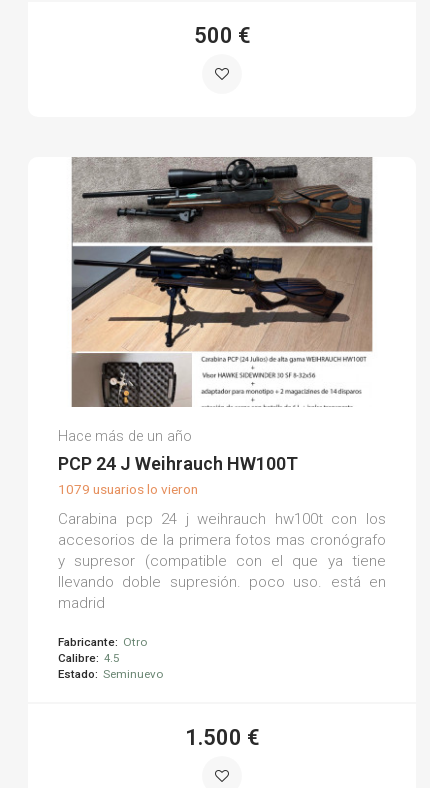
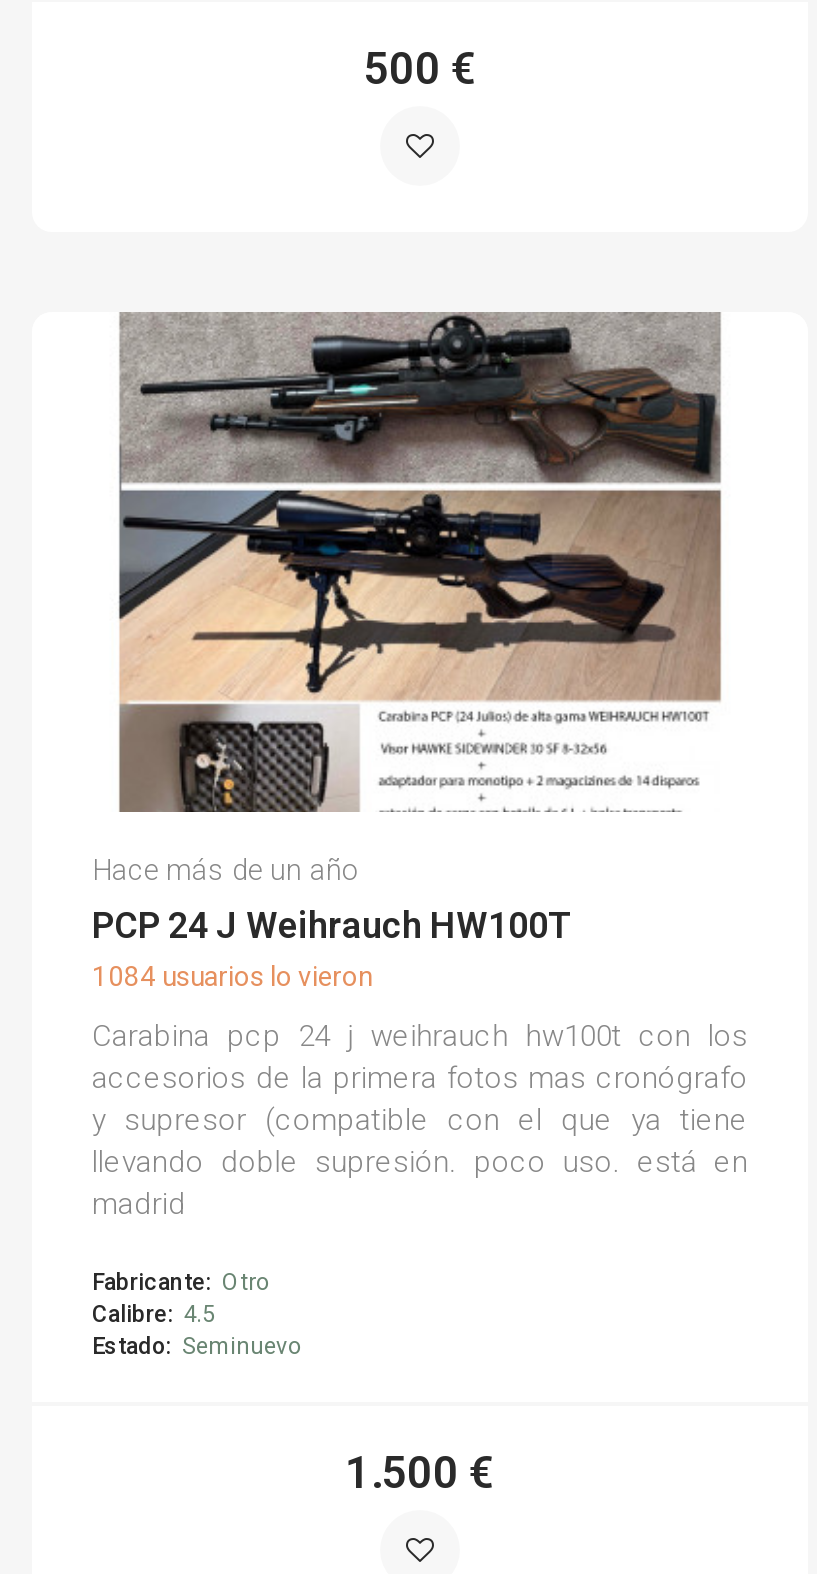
- 1079 usuarios lo vieron
+ 1084 usuarios lo vieron
